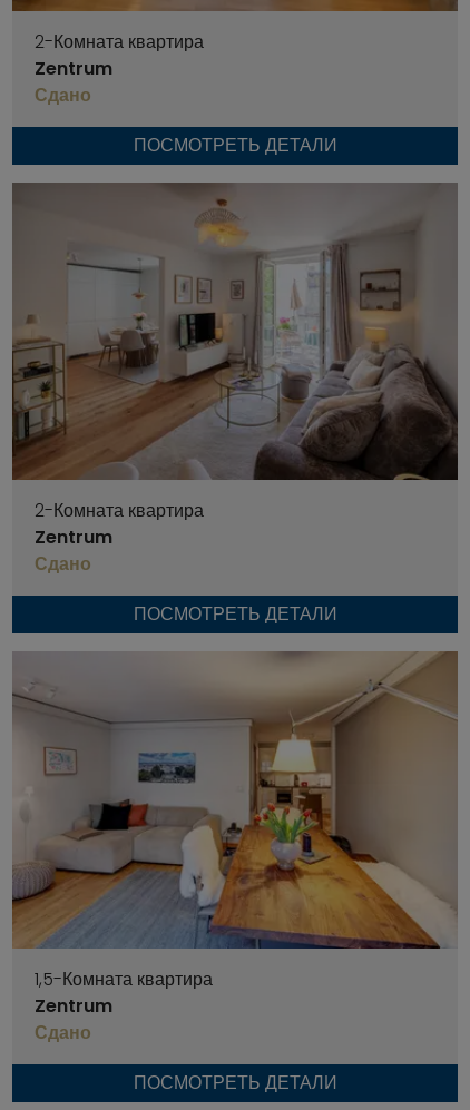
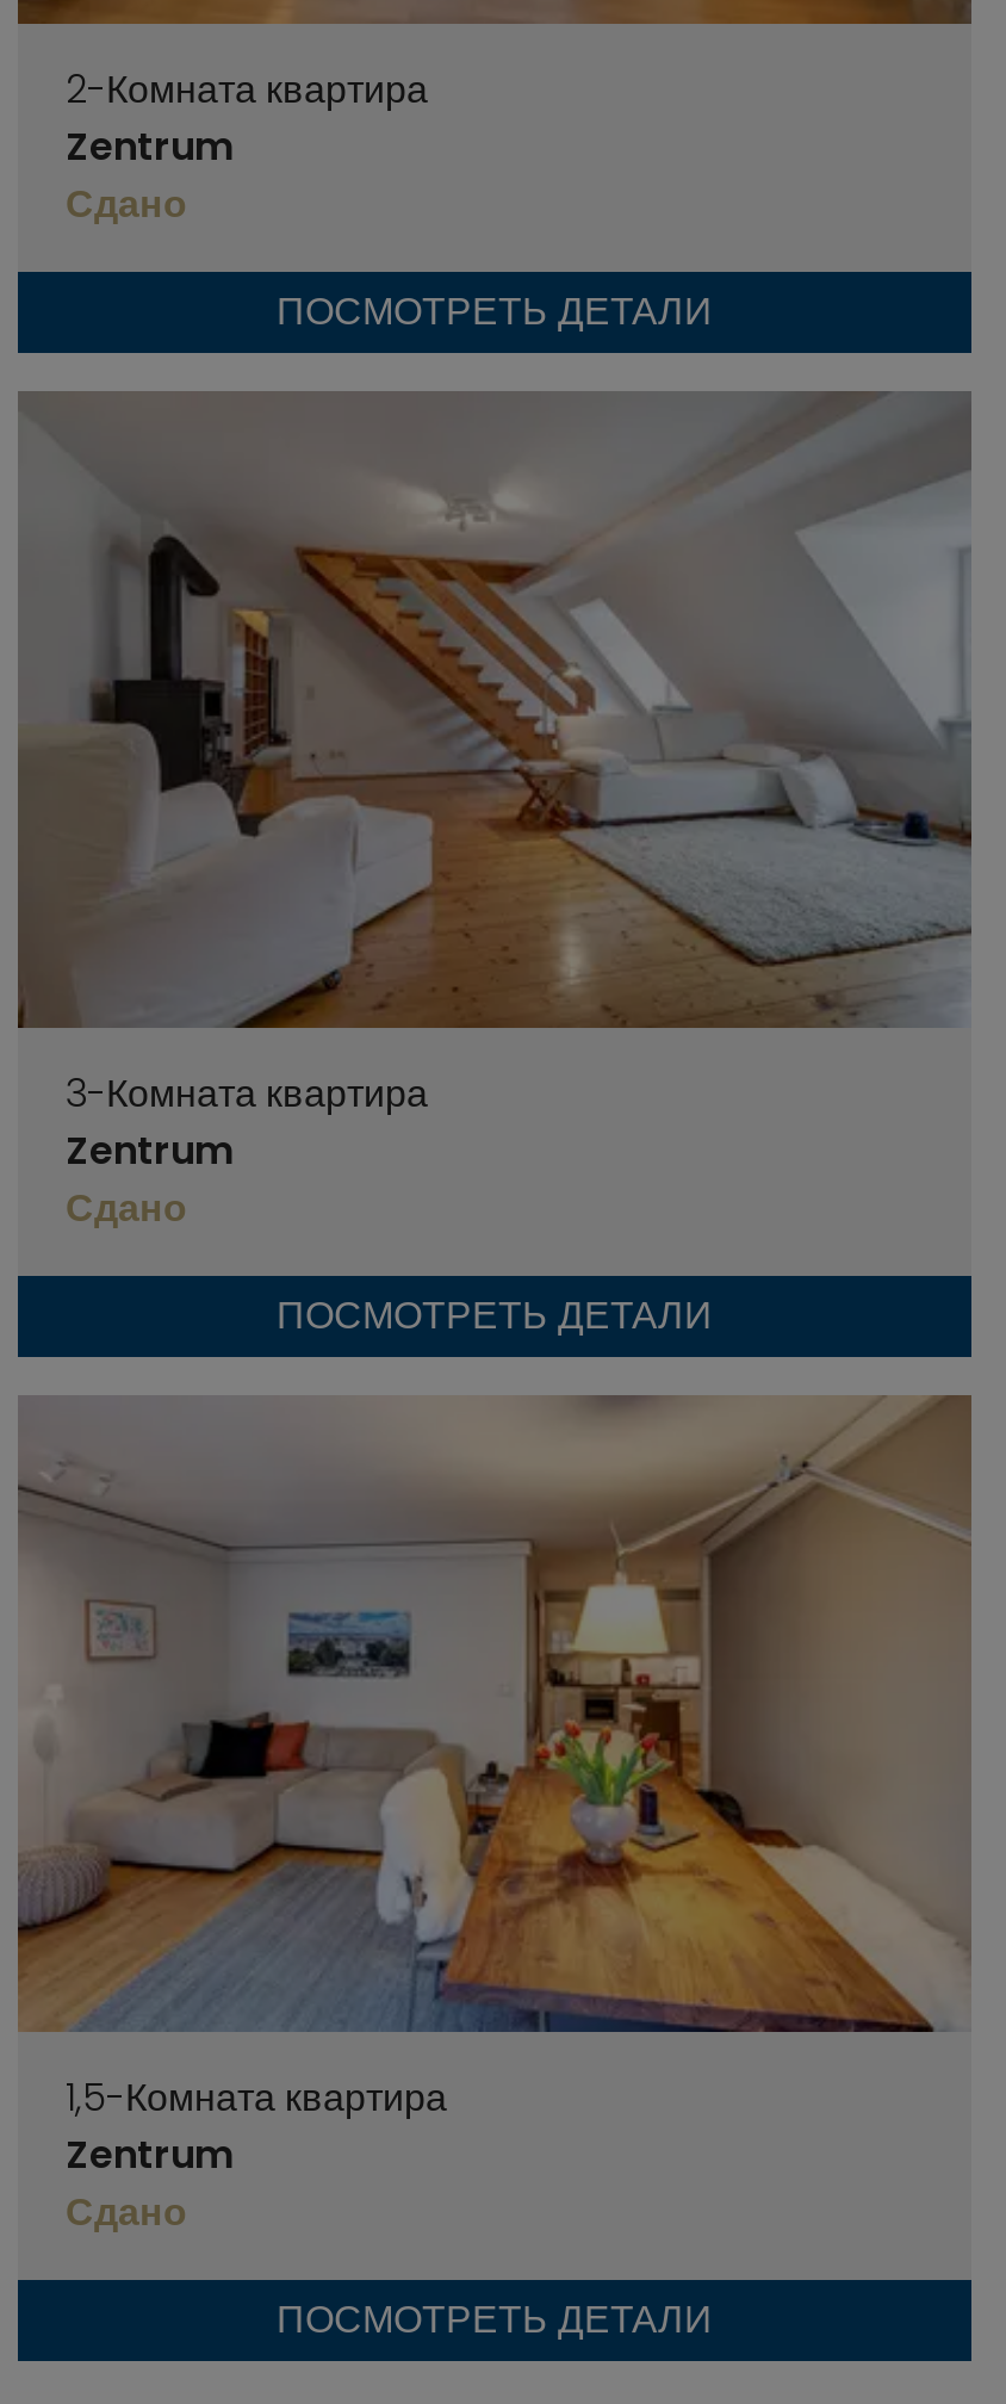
- [image]
- 2-Комната квартира
+ [image]
+ 3-Комната квартира
